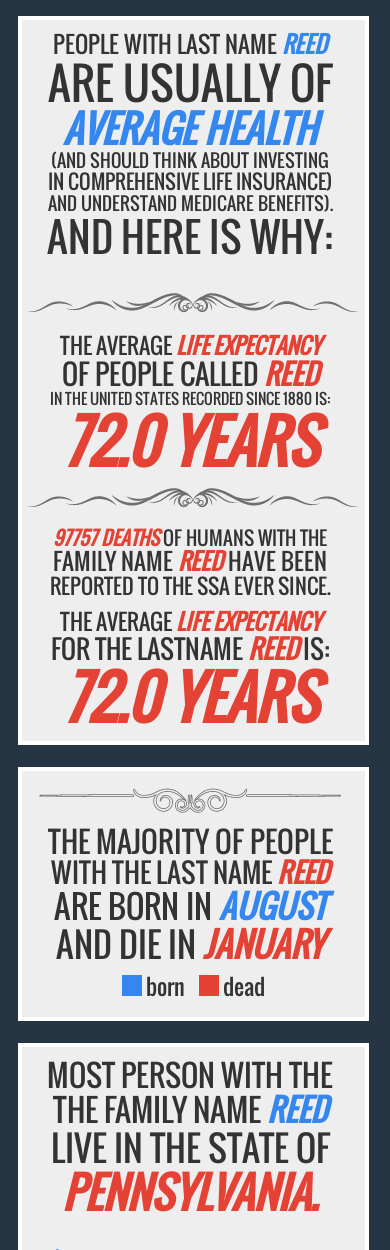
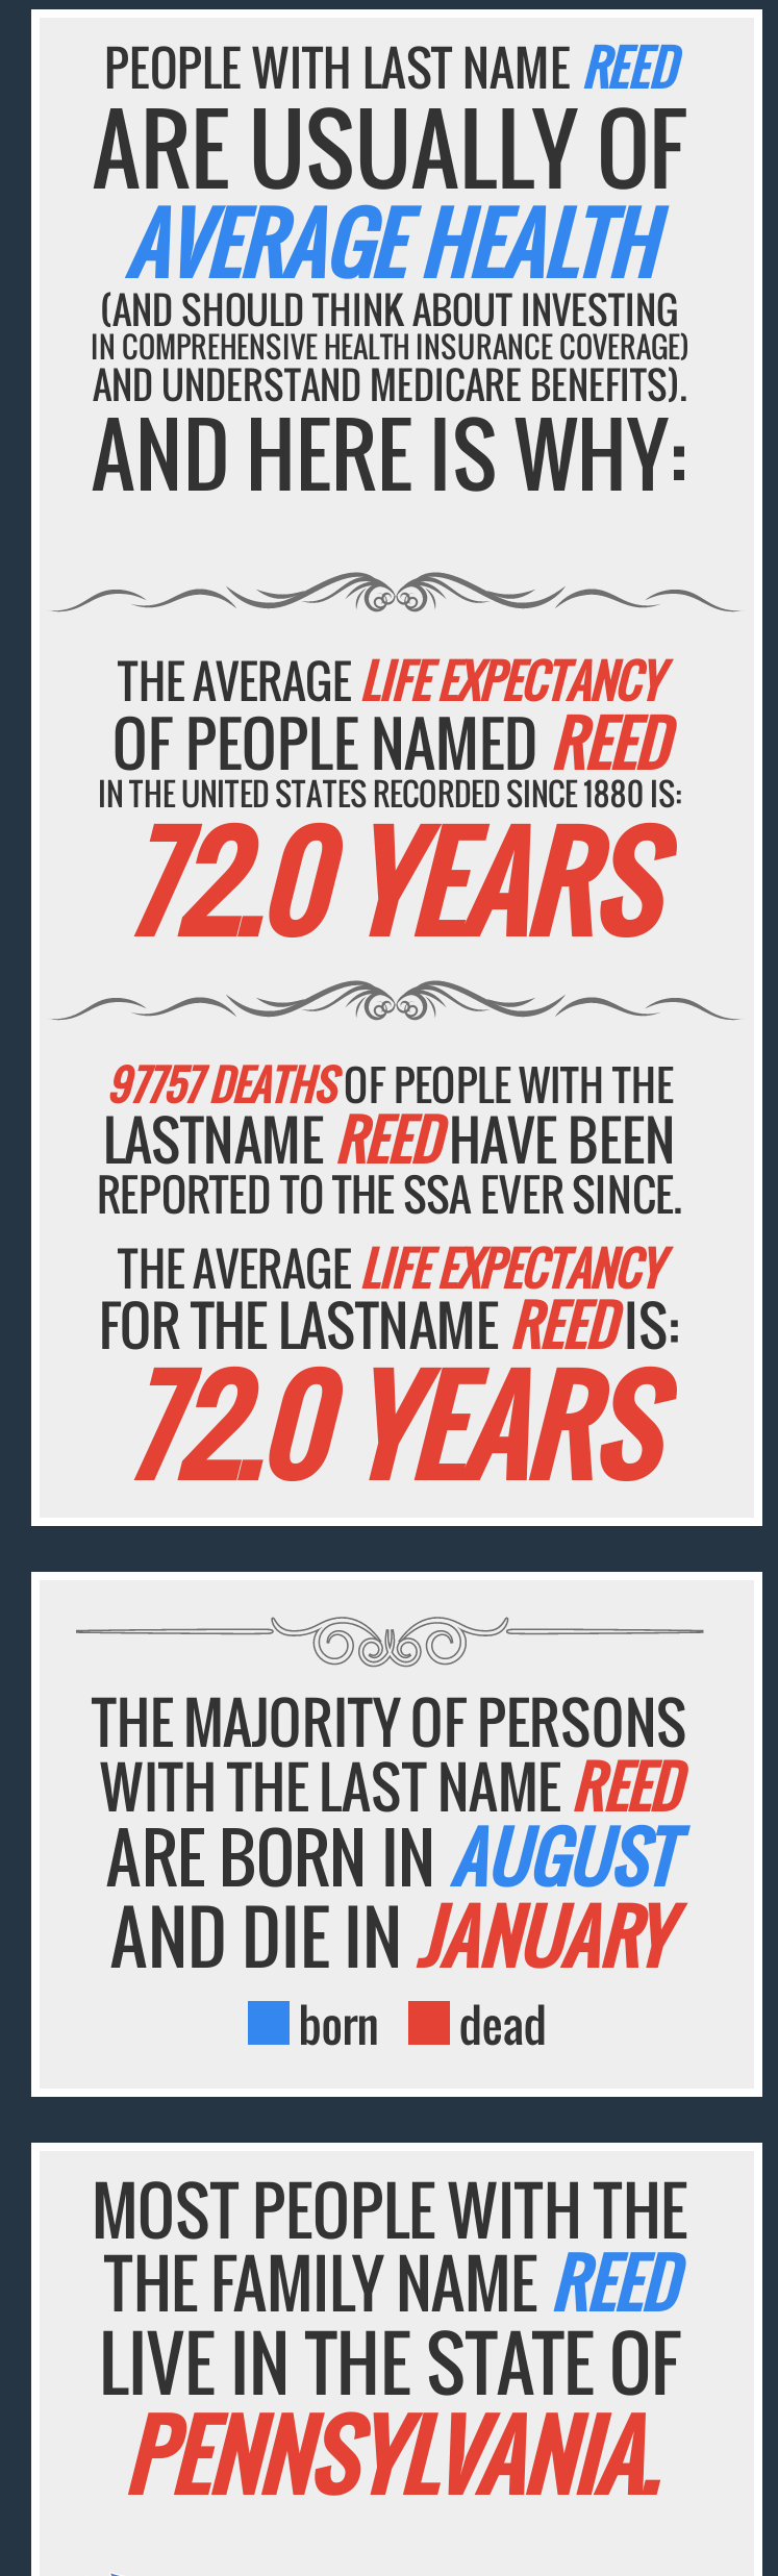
- IN COMPREHENSIVE LIFE INSURANCE)
+ IN COMPREHENSIVE HEALTH INSURANCE COVERAGE)

- OF PEOPLE CALLEDREED
+ OF PEOPLE NAMEDREED

- 97757 DEATHSOF HUMANS WITH THE
- FAMILY NAMEREEDHAVE BEEN
+ 97757 DEATHSOF PEOPLE WITH THE
+ LASTNAMEREEDHAVE BEEN

- THE MAJORITY OF PEOPLE
+ THE MAJORITY OF PERSONS

- MOST PERSON WITH THE
+ MOST PEOPLE WITH THE
